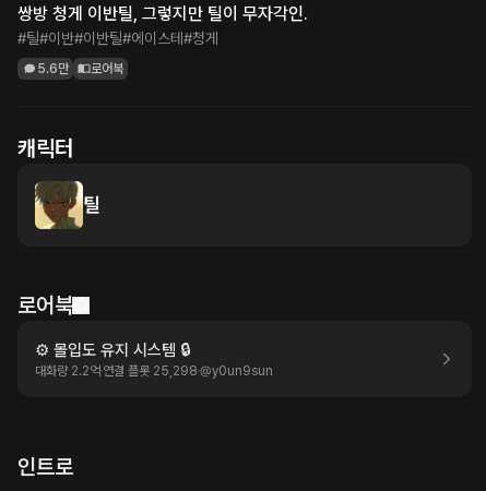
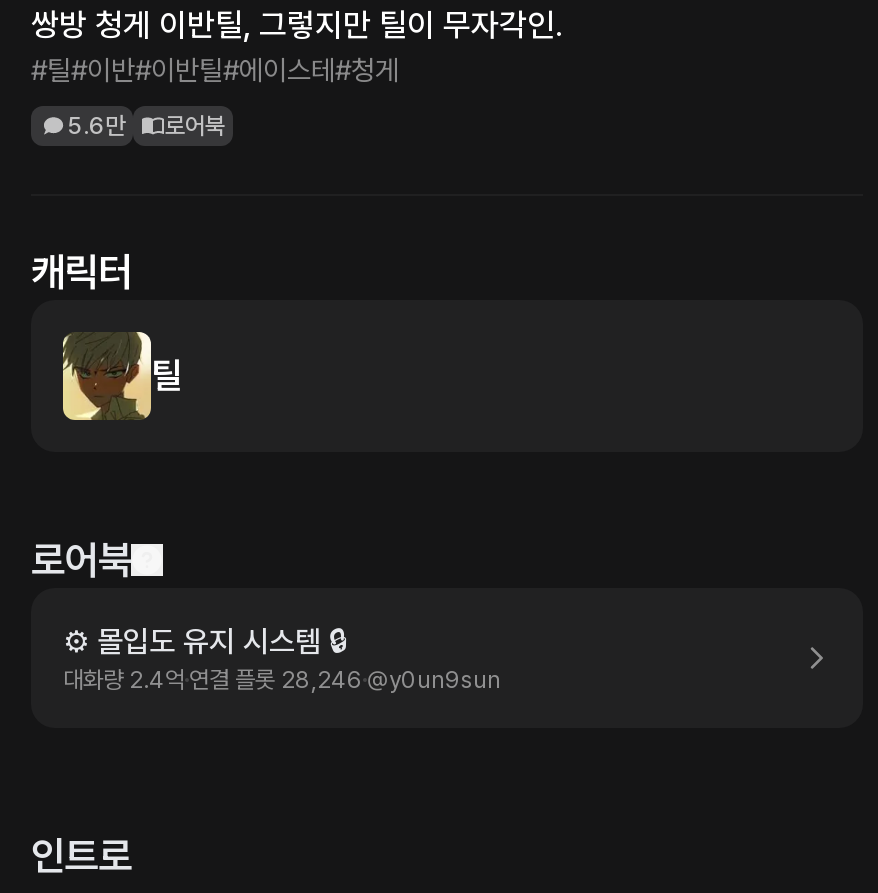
- 대화량 2.2억 연결 플롯 25,298 @y0un9sun
+ 대화량 2.4억 연결 플롯 28,246 @y0un9sun
